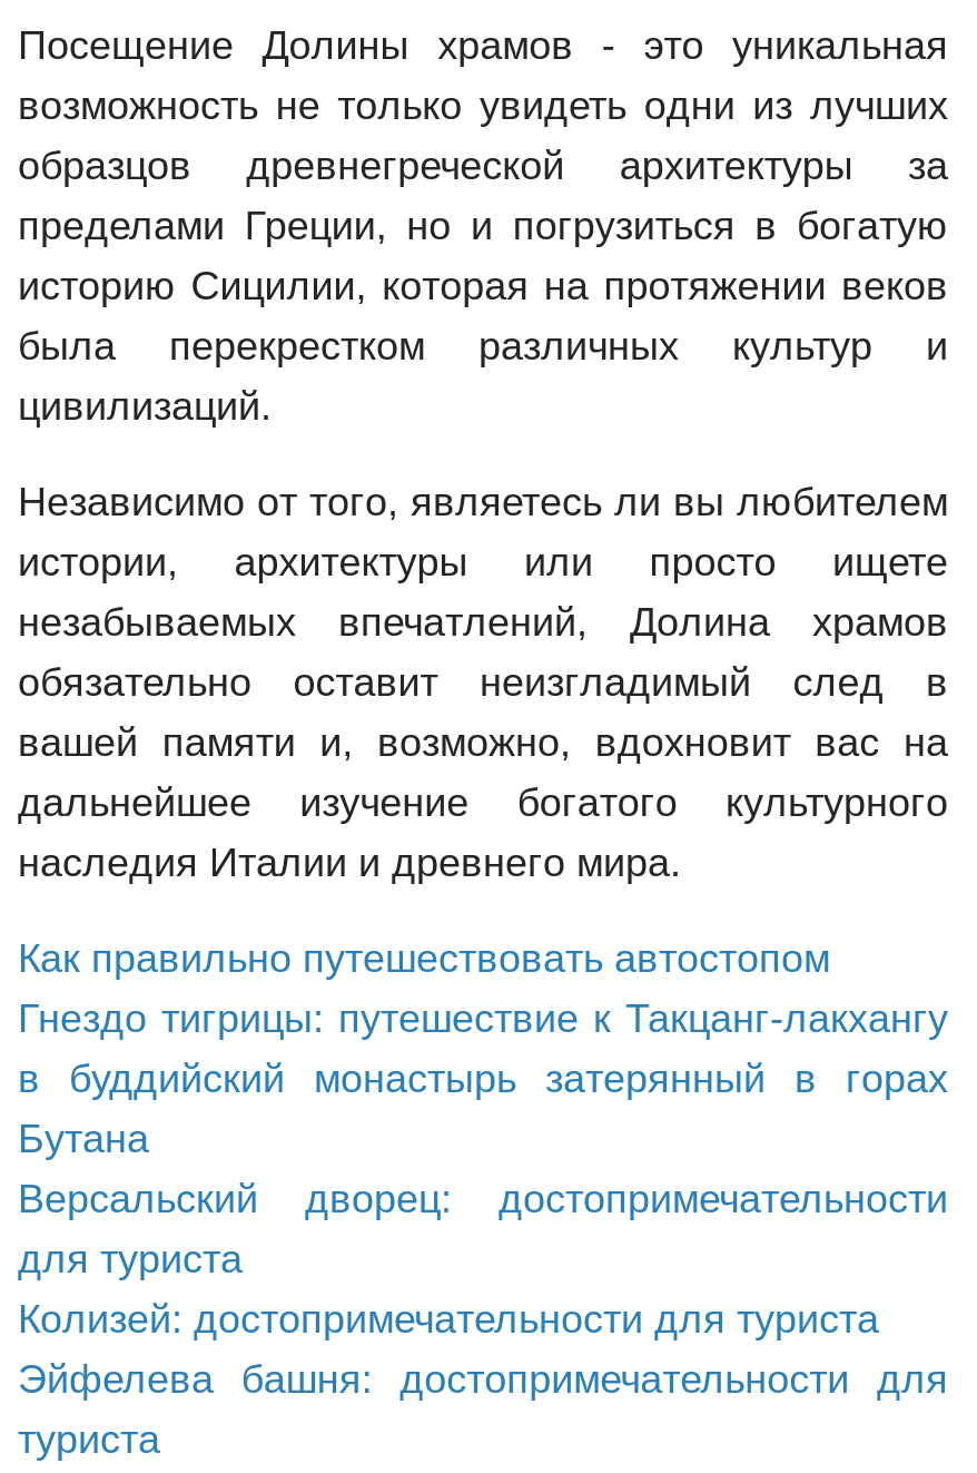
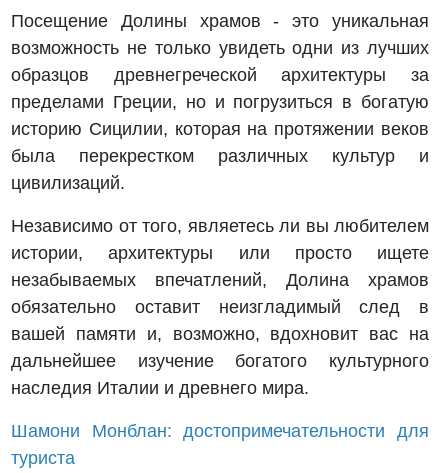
- Как правильно путешествовать автостопом
- Гнездо тигрицы: путешествие к Такцанг-лакхангу
- в буддийский монастырь затерянный в горах
- Бутана
- Версальский дворец: достопримечательности
- для туриста
- Колизей: достопримечательности для туриста
- Эйфелева башня: достопримечательности для
+ Шамони Монблан: достопримечательности для
